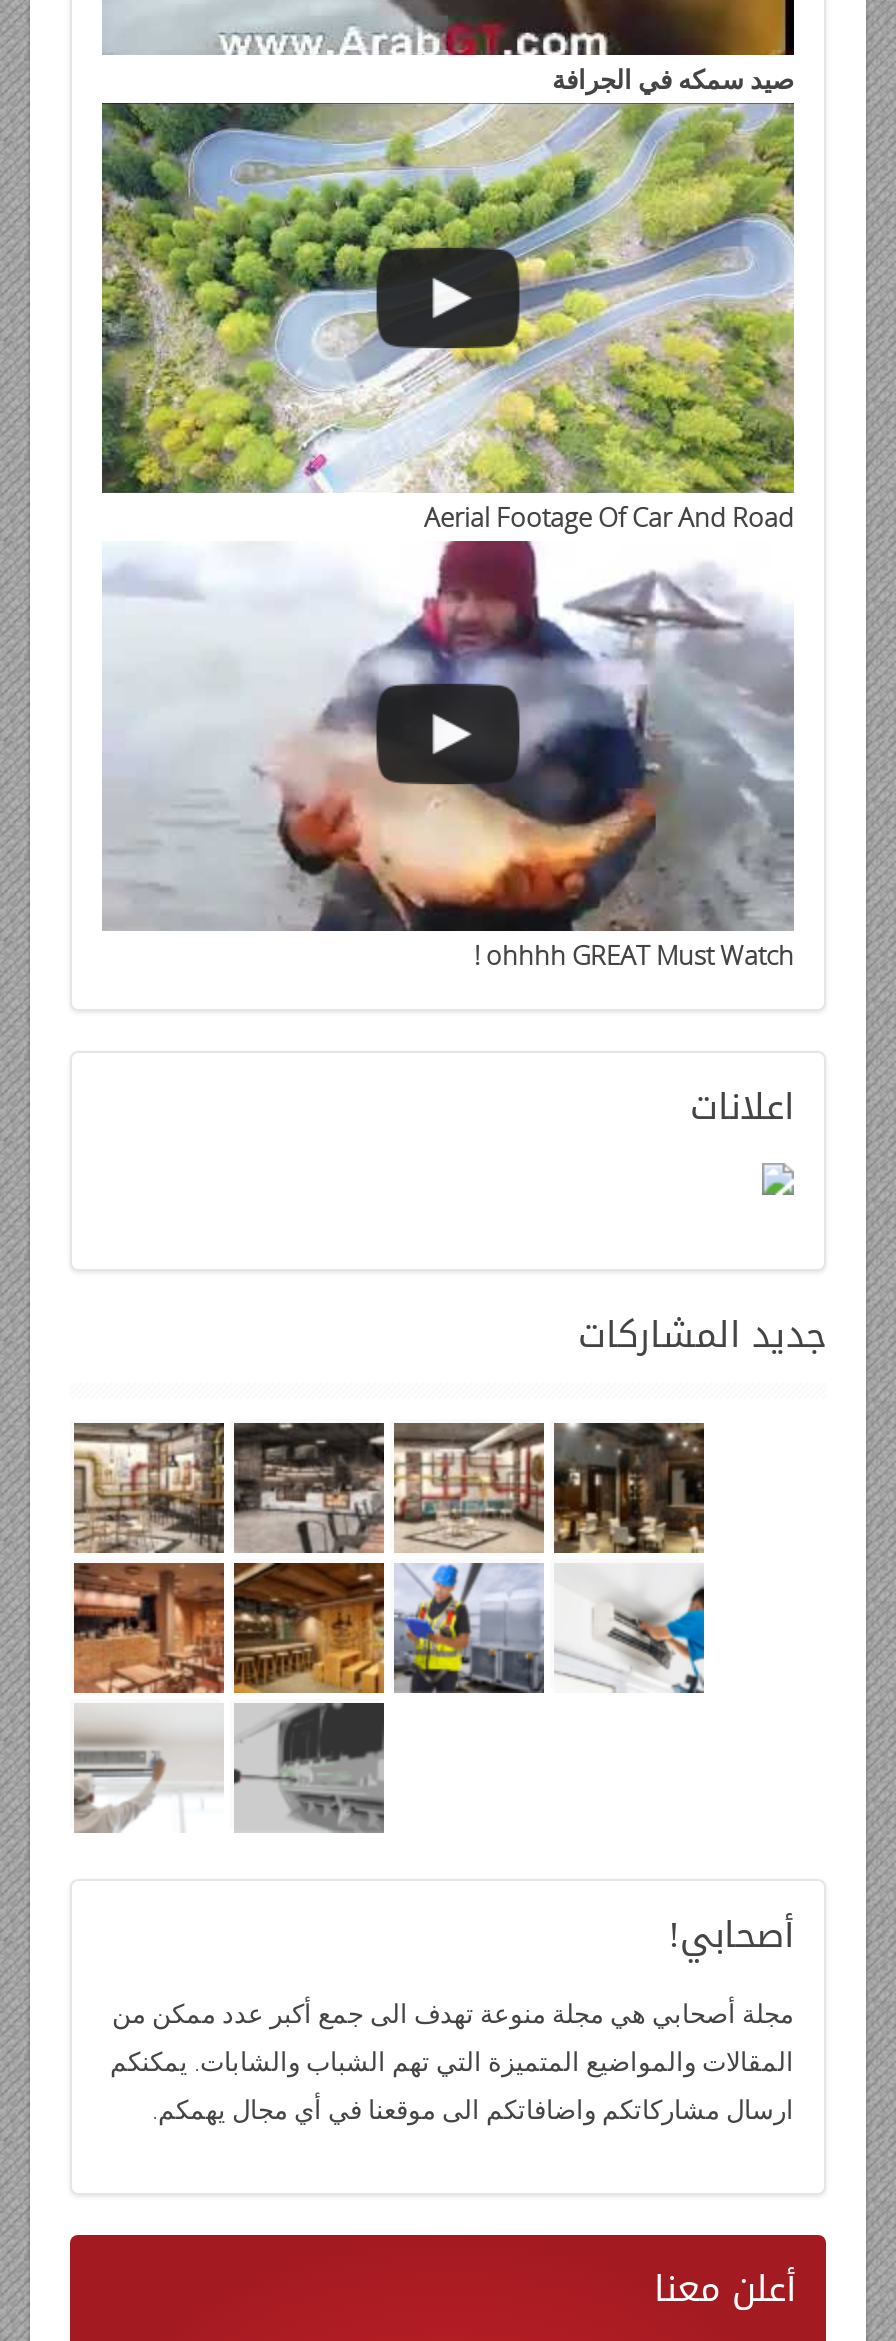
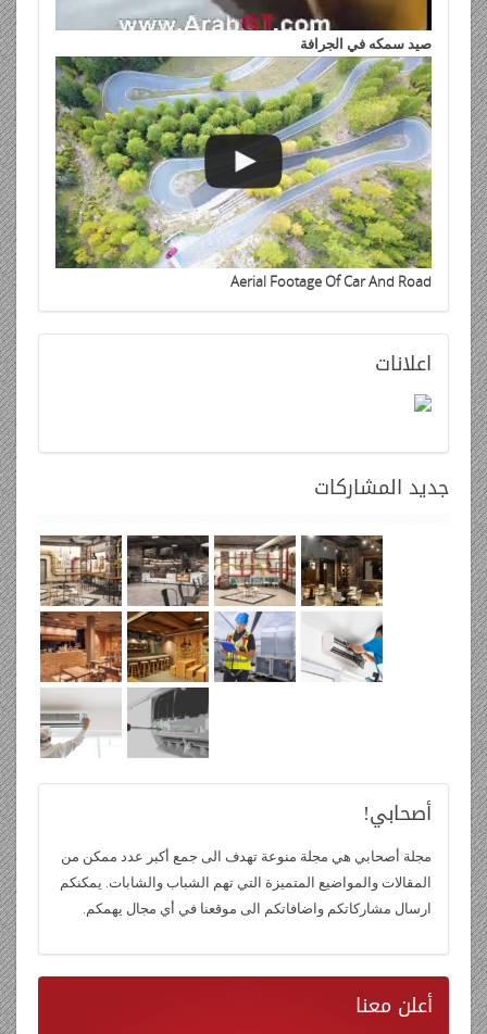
- [image]
- ohhhh GREAT Must Watch !
